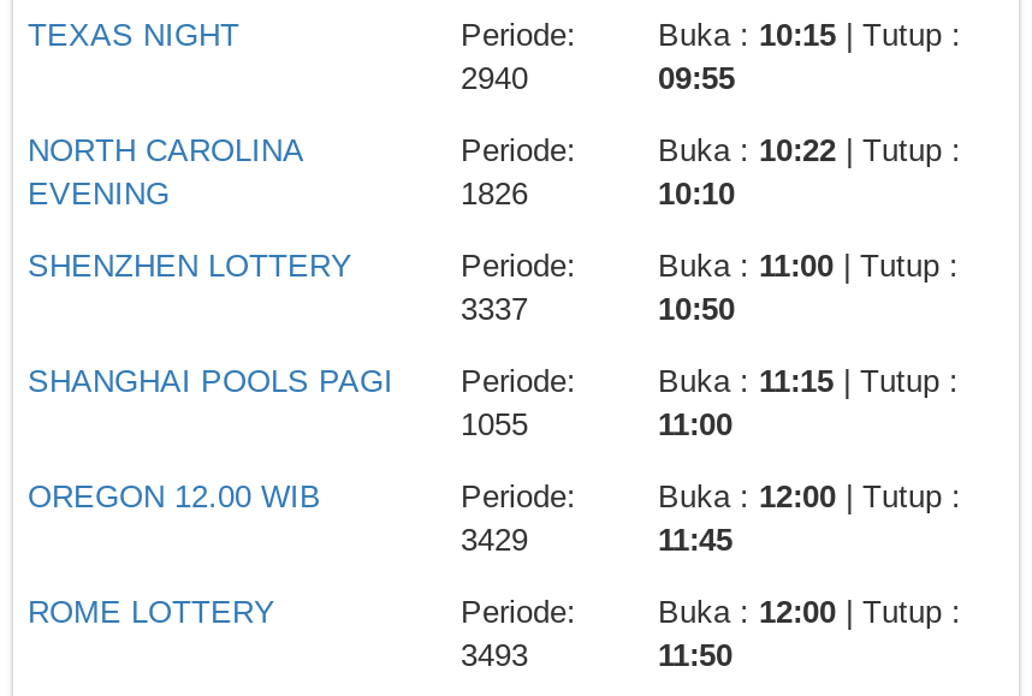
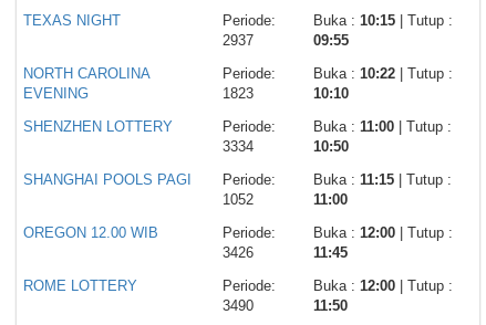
- 2940
+ 2937

- 1826
+ 1823

- 3337
+ 3334

- 1055
+ 1052

- 3429
+ 3426

- 3493
+ 3490
